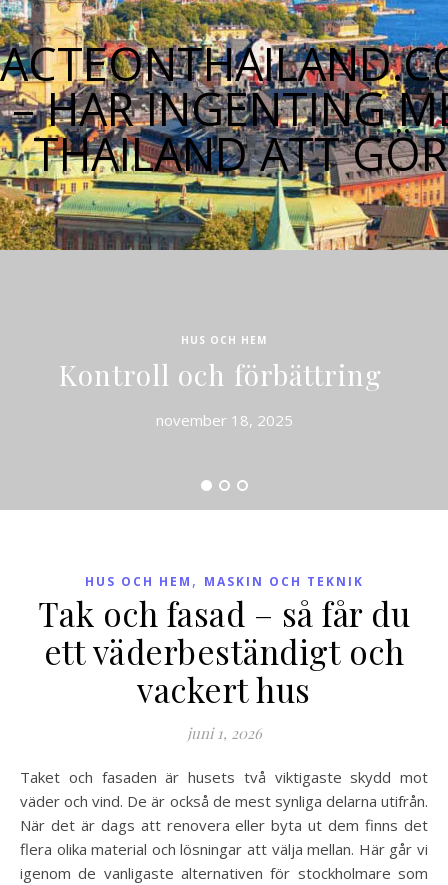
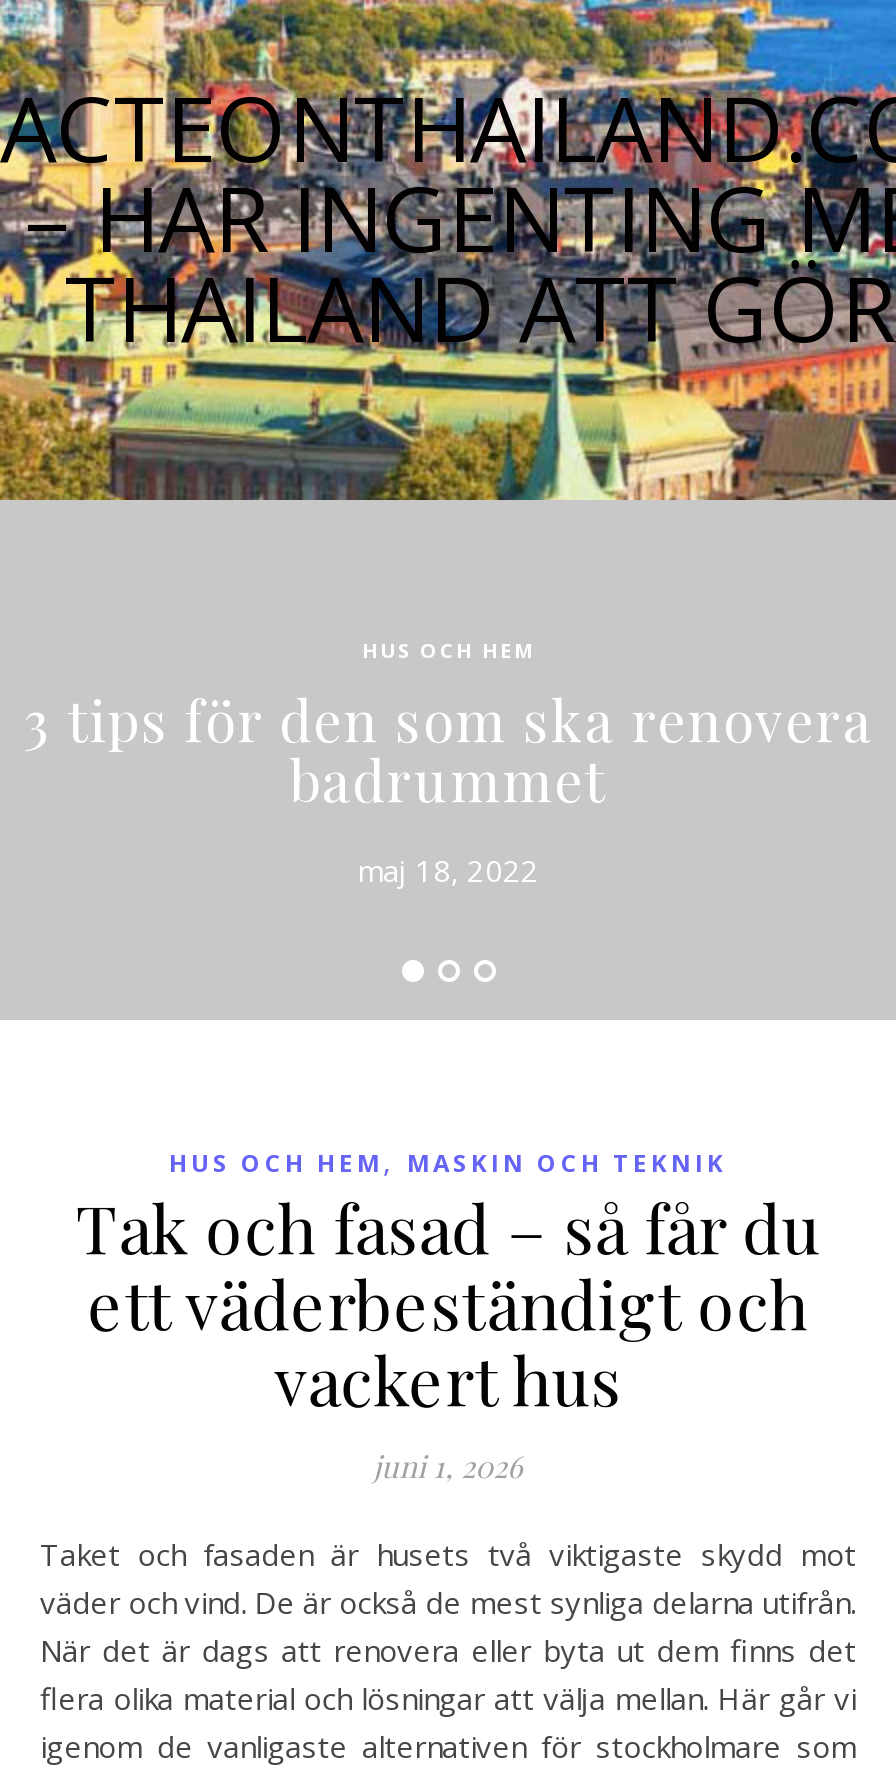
- Kontroll och förbättring
+ 3 tips för den som ska renovera
+ badrummet

- november 18, 2025
+ maj 18, 2022
